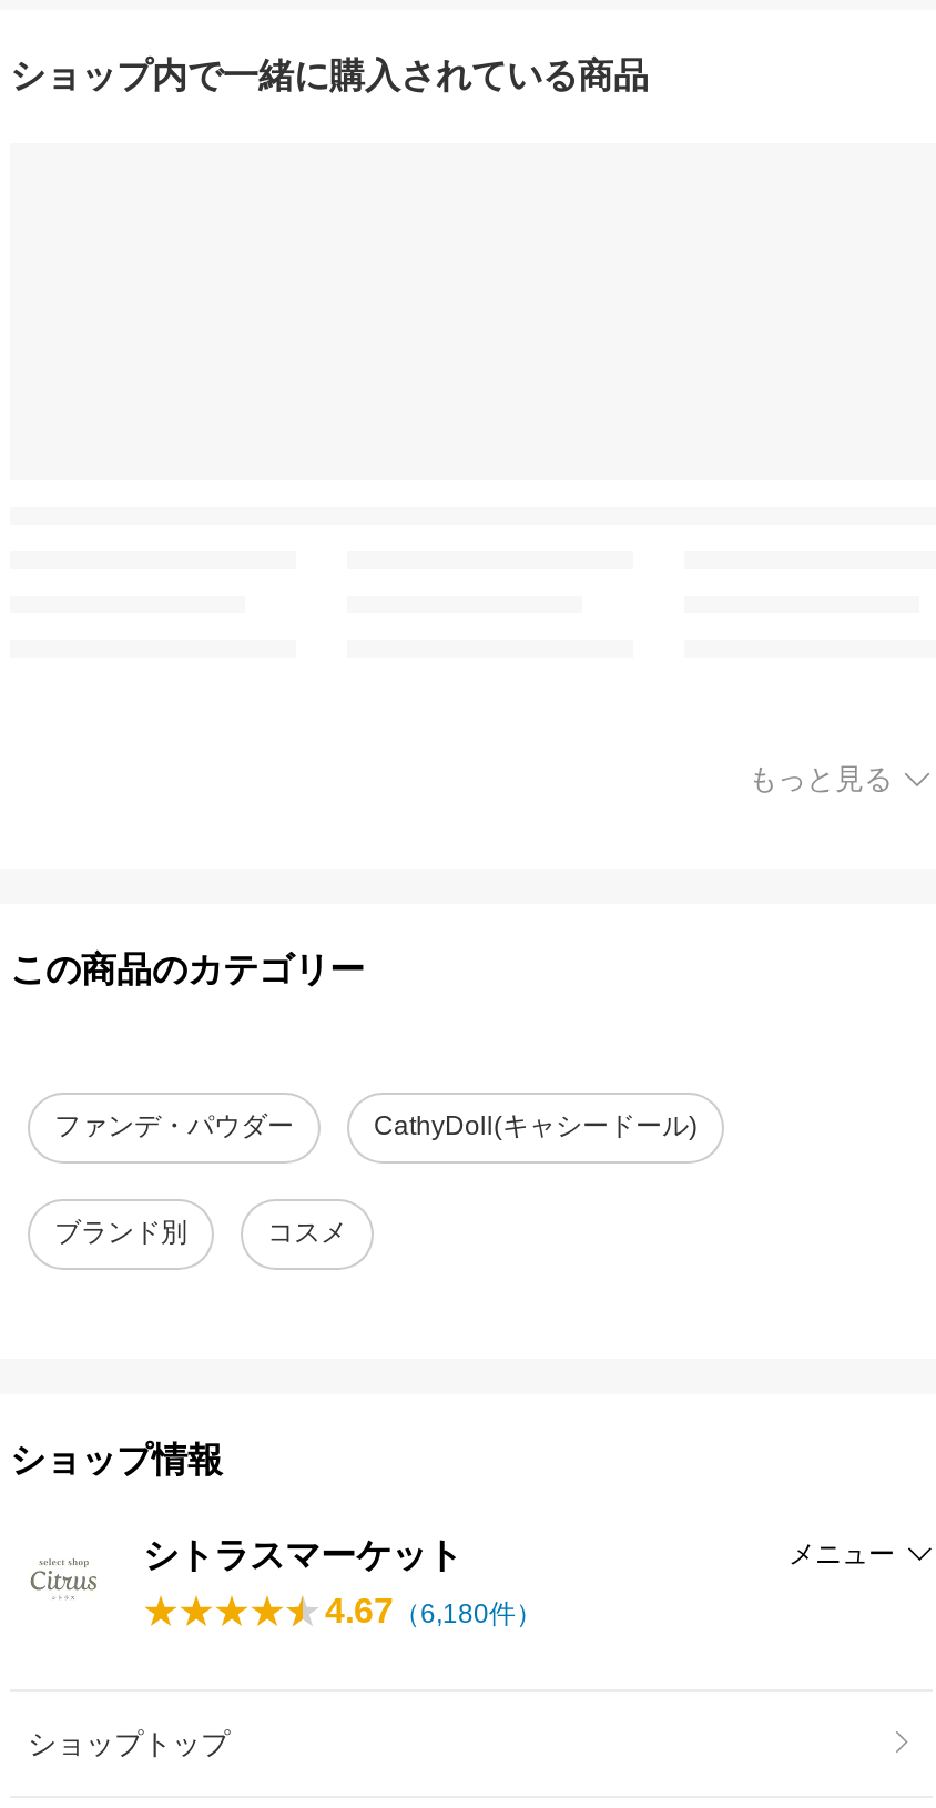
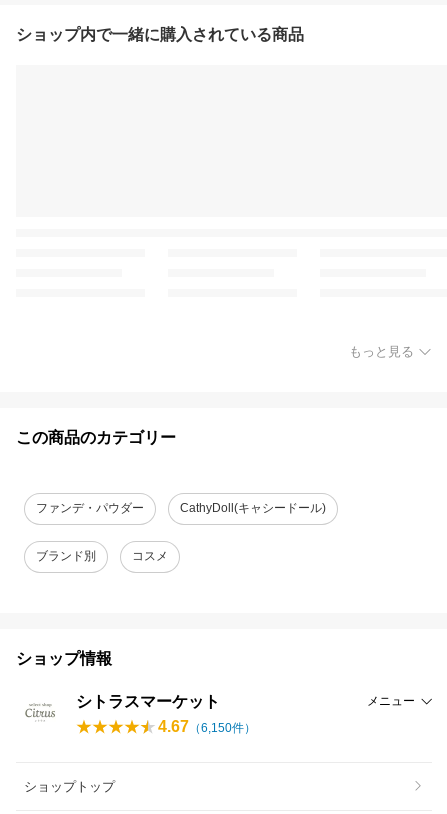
- 4.67（6,180件）
+ 4.67（6,150件）
